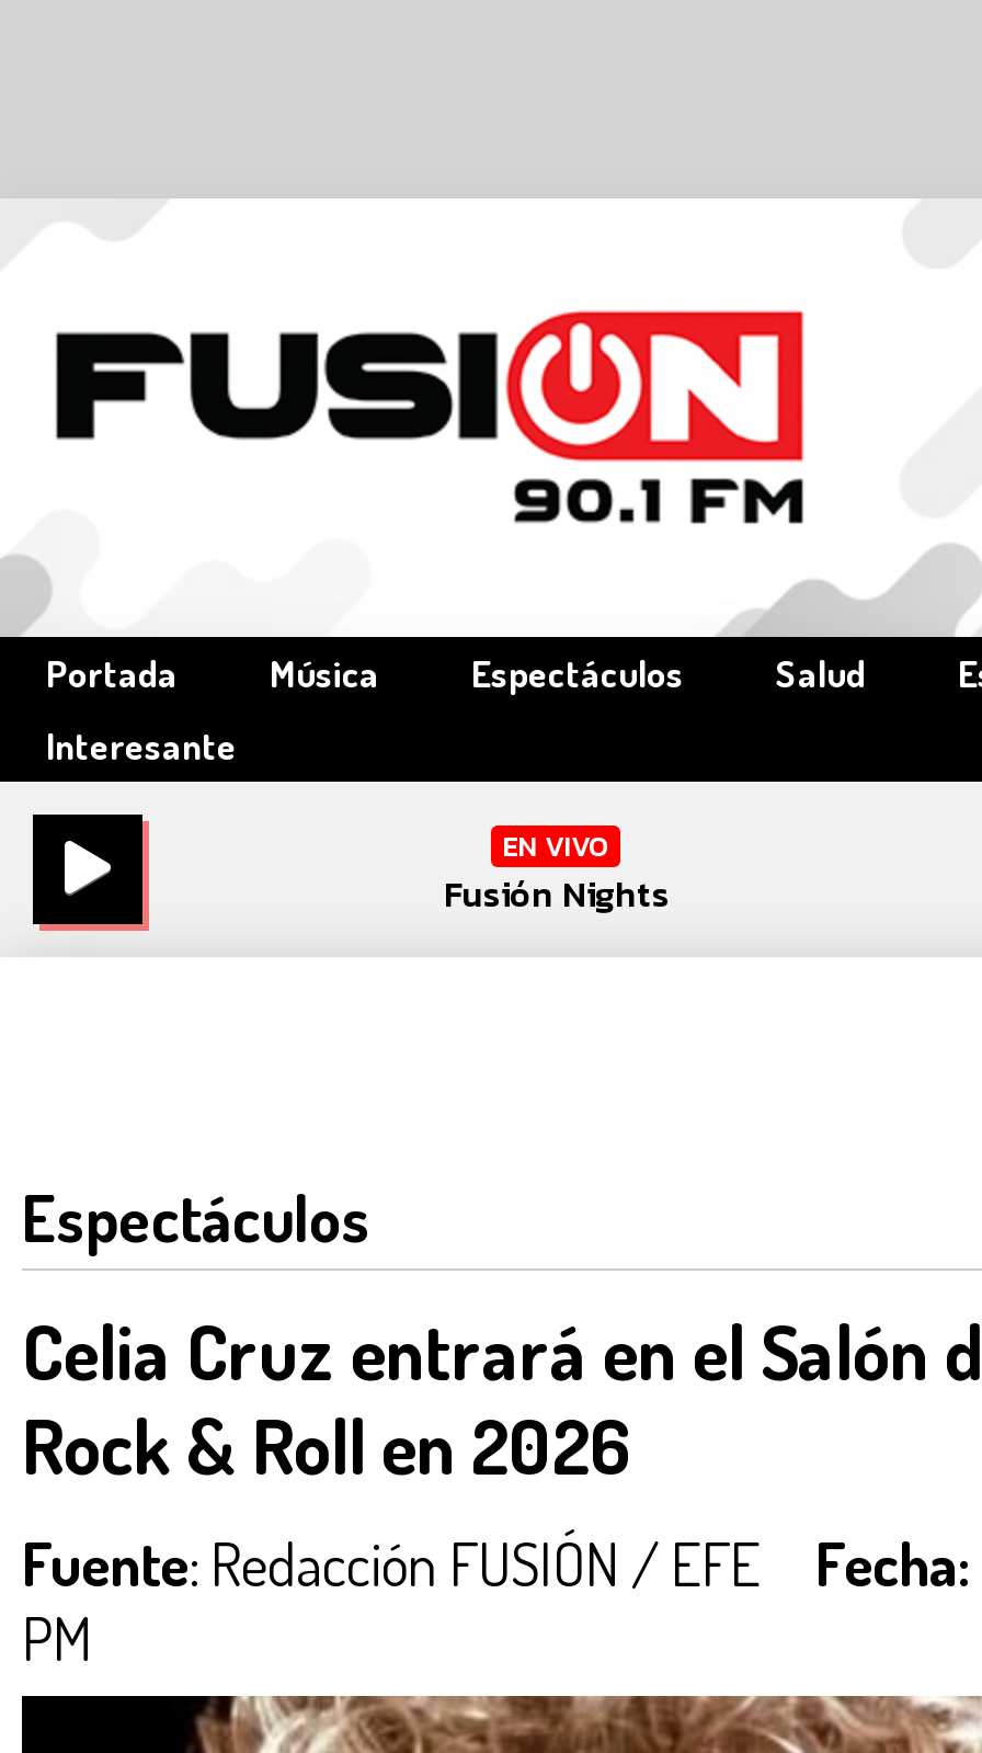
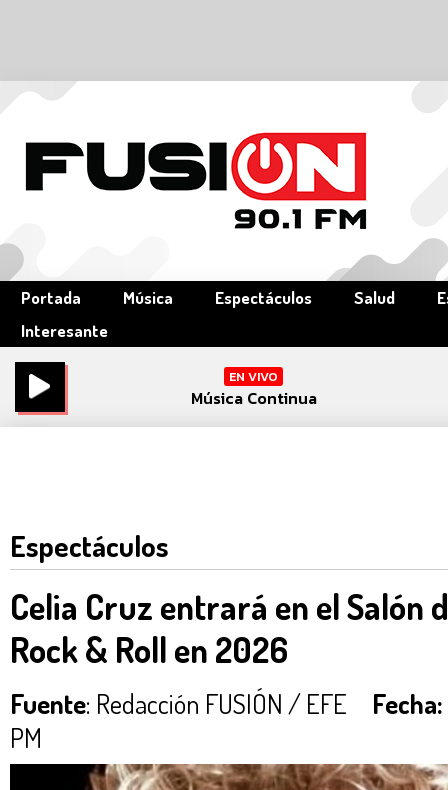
- Fusión Nights
+ Música Continua
